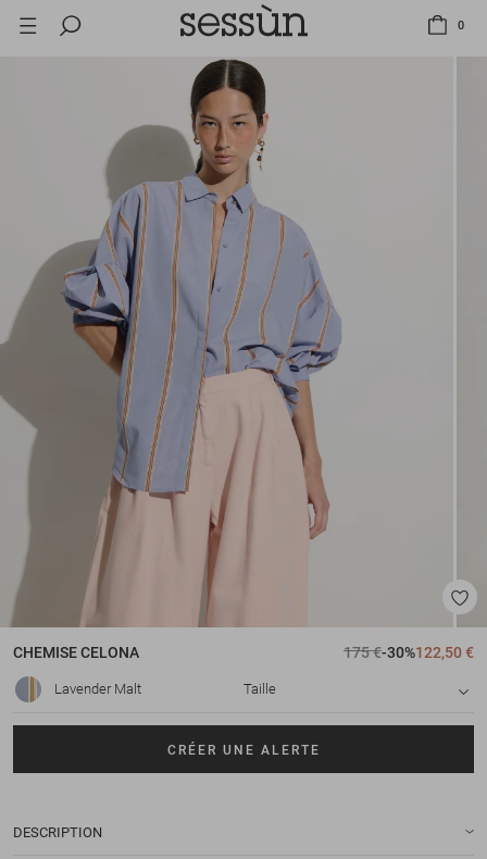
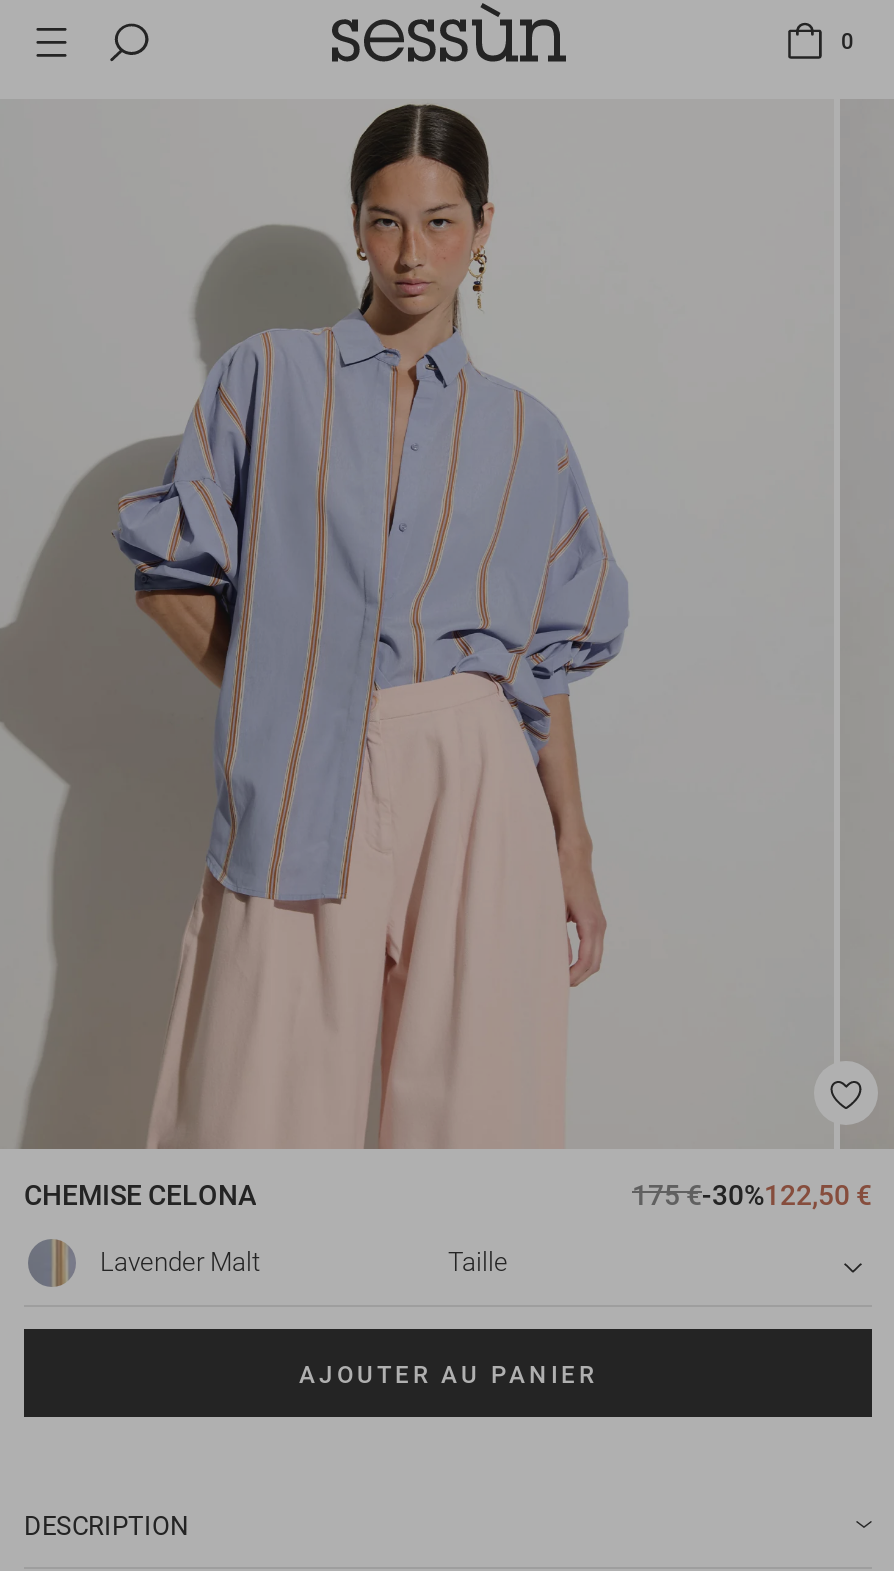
- CRÉER UNE ALERTE
+ AJOUTER AU PANIER
